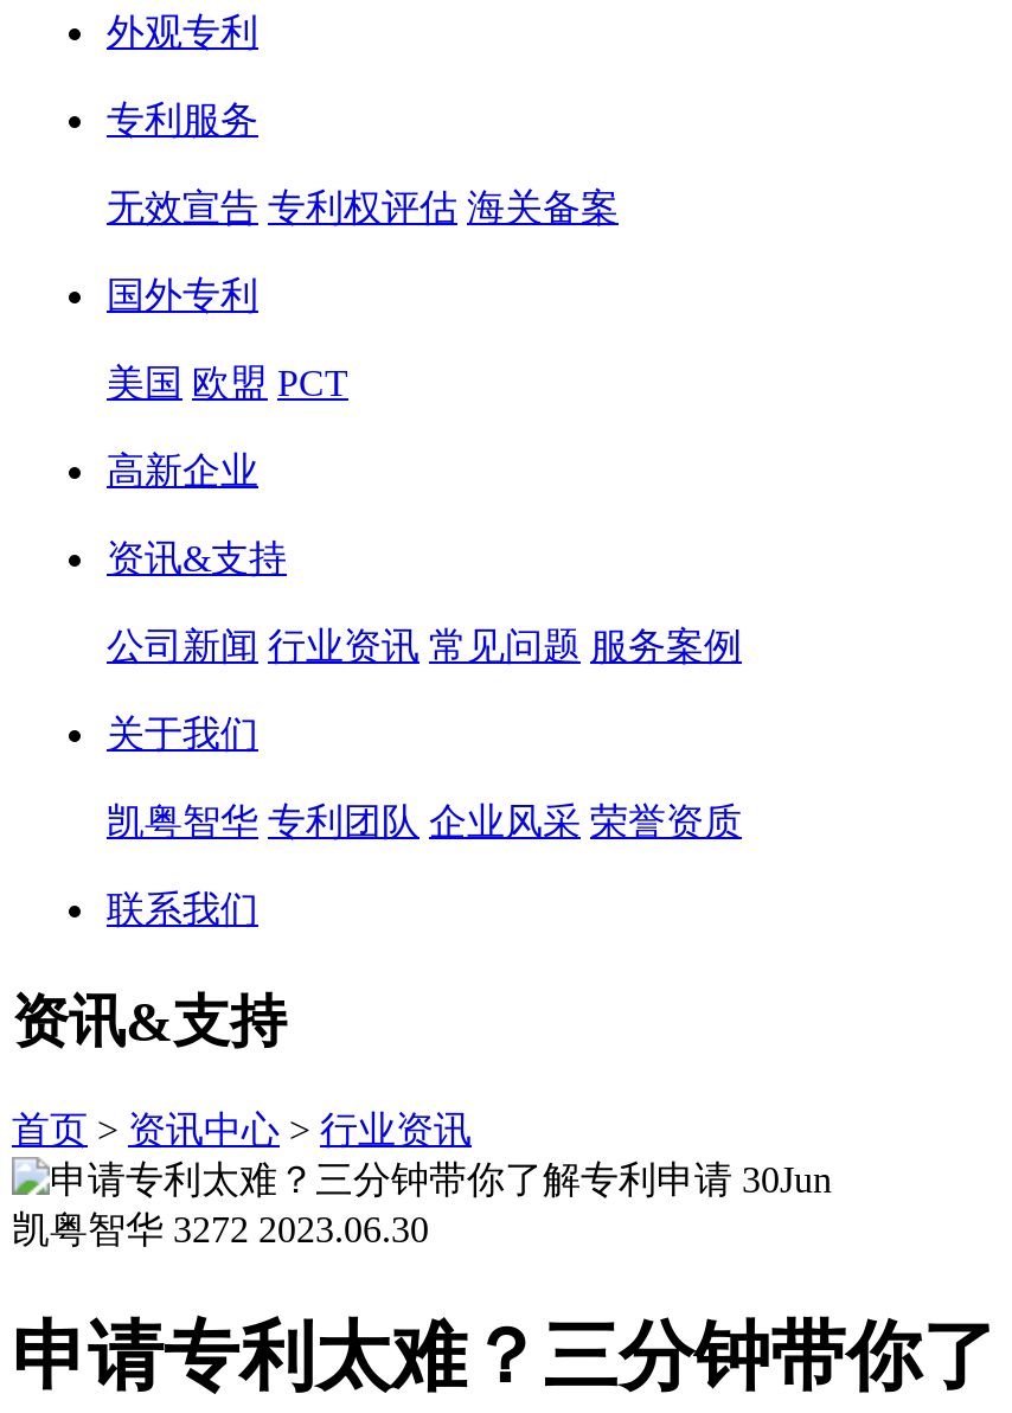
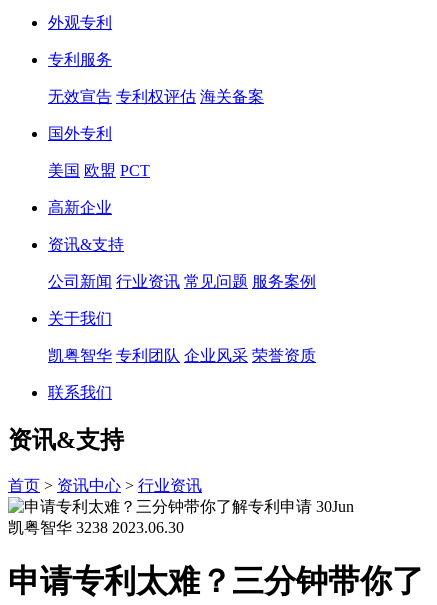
- 凯粤智华 3272 2023.06.30
+ 凯粤智华 3238 2023.06.30
